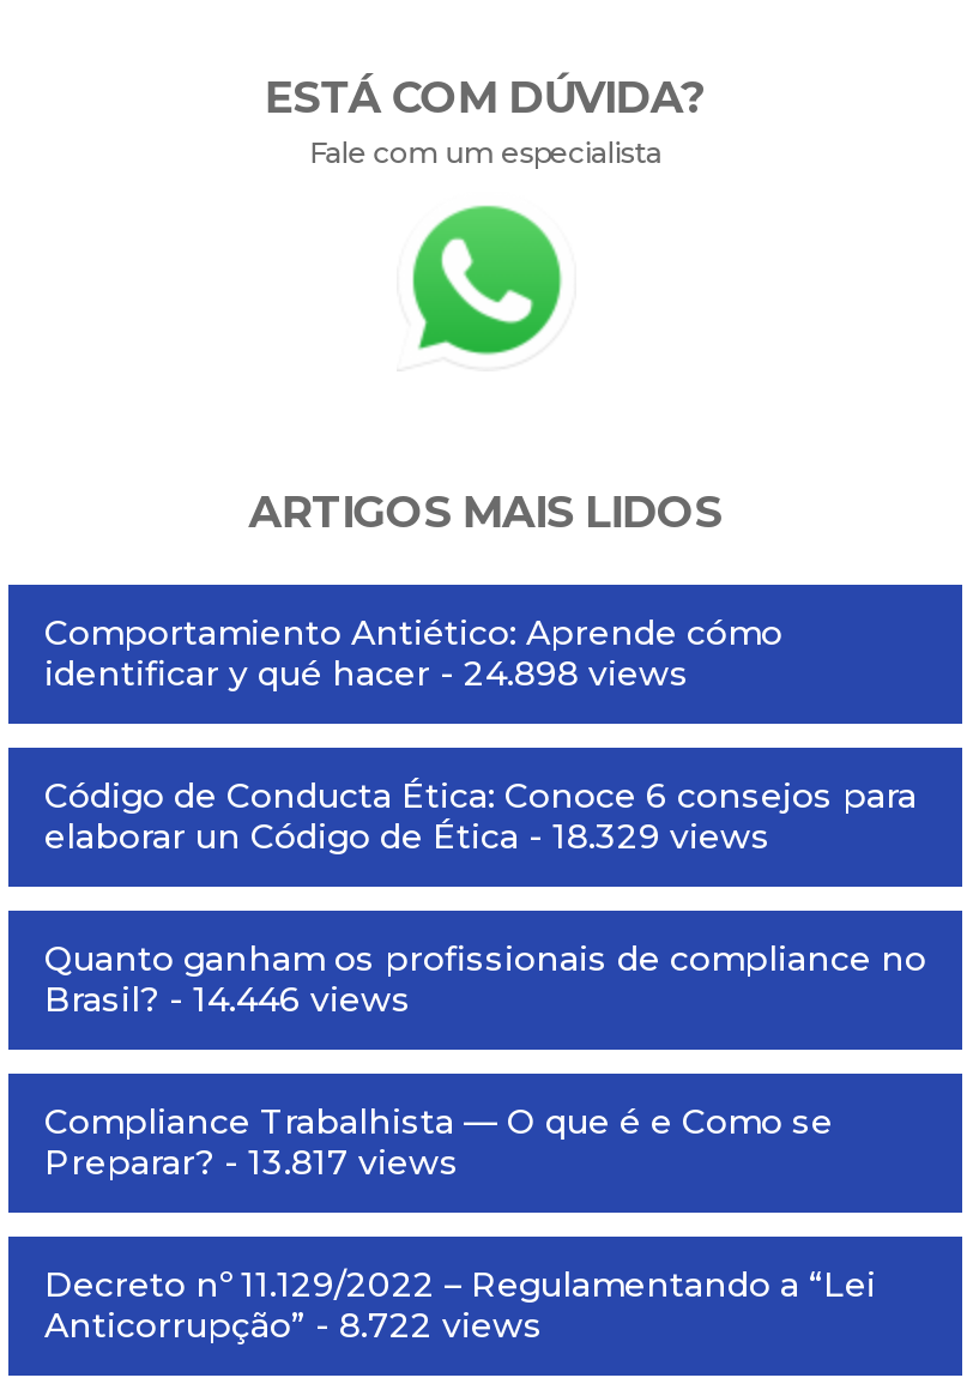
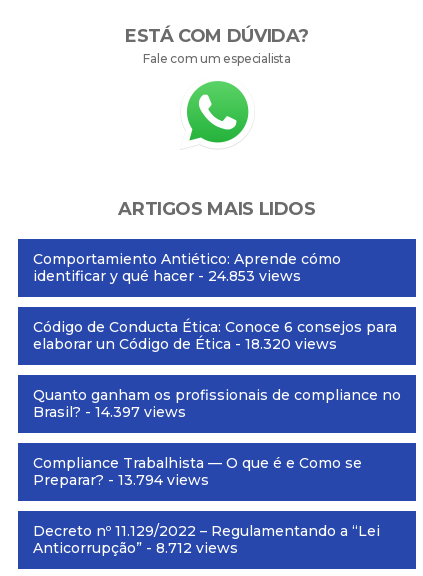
- identificar y qué hacer - 24.898 views
+ identificar y qué hacer - 24.853 views

- elaborar un Código de Ética - 18.329 views
+ elaborar un Código de Ética - 18.320 views

- Brasil? - 14.446 views
+ Brasil? - 14.397 views

- Preparar? - 13.817 views
+ Preparar? - 13.794 views

- Anticorrupção” - 8.722 views
+ Anticorrupção” - 8.712 views
